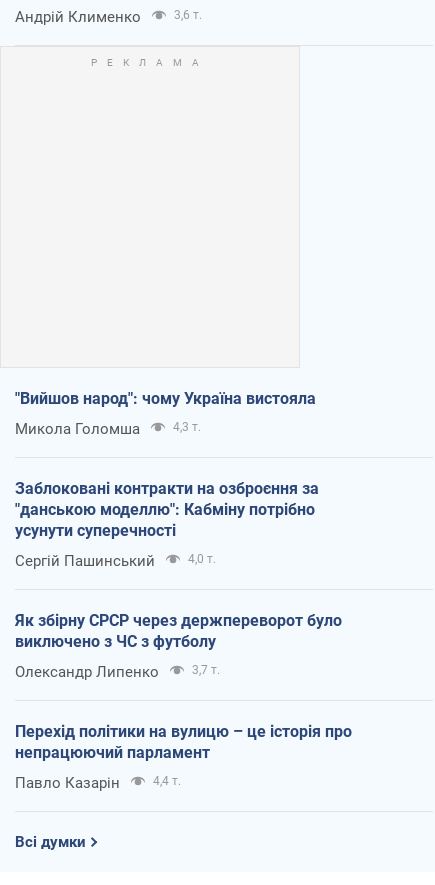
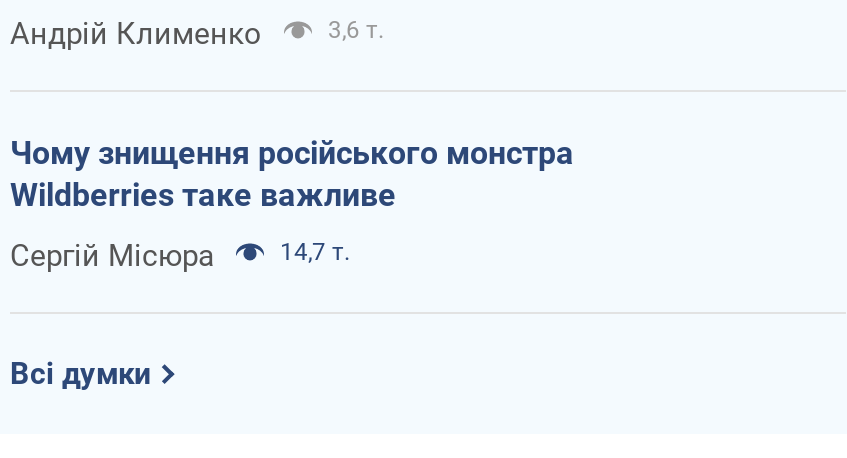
- "Вийшов народ": чому Україна вистояла
- Микола Голомша
- 4,3 т.
- Заблоковані контракти на озброєння за
- "данською моделлю": Кабміну потрібно
- усунути суперечності
- Сергій Пашинський
- 4,0 т.
- Як збірну СРСР через держпереворот було
- виключено з ЧС з футболу
- Олександр Липенко
- 3,7 т.
- Перехід політики на вулицю – це історія про
- непрацюючий парламент
- Павло Казарін
- 4,4 т.
+ Чому знищення російського монстра
+ Wildberries таке важливе
+ Сергій Місюра
+ 14,7 т.
